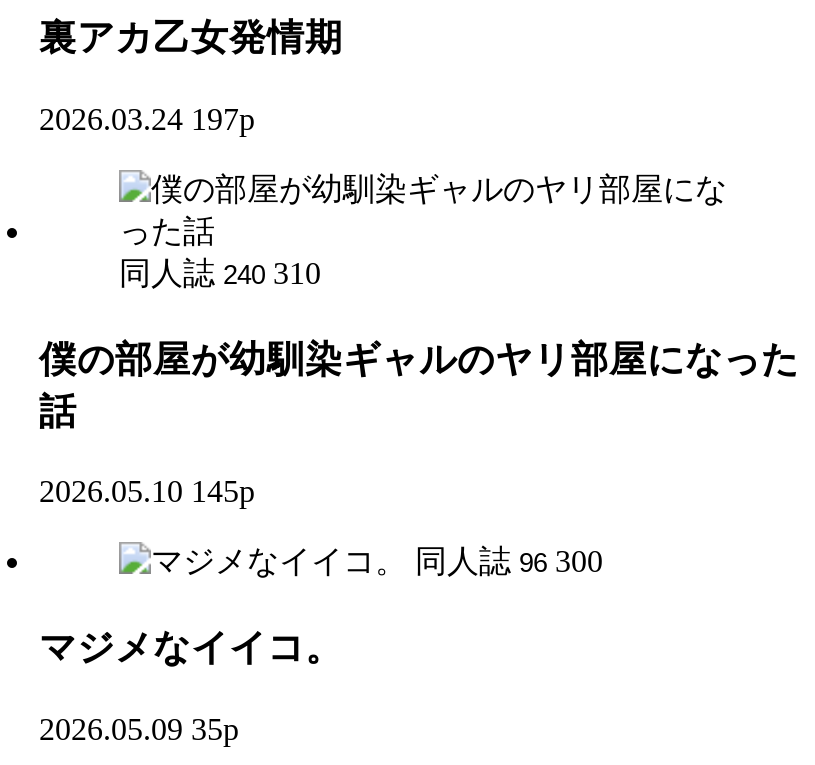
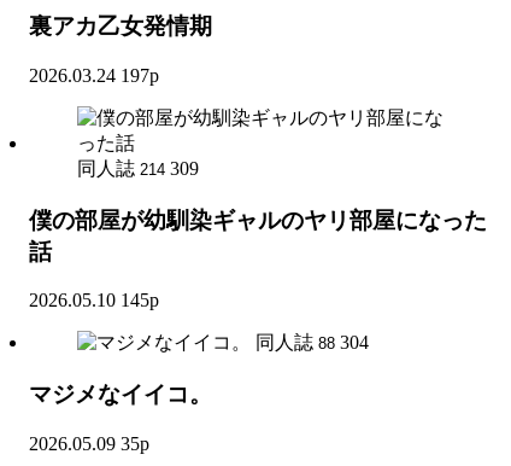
- 同人誌 240 310
+ 同人誌 214 309

- 同人誌 96 300
+ 同人誌 88 304
